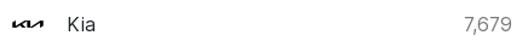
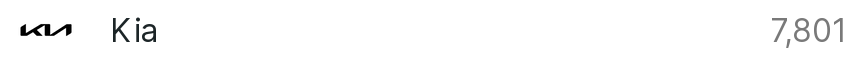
- 7,679
+ 7,801
